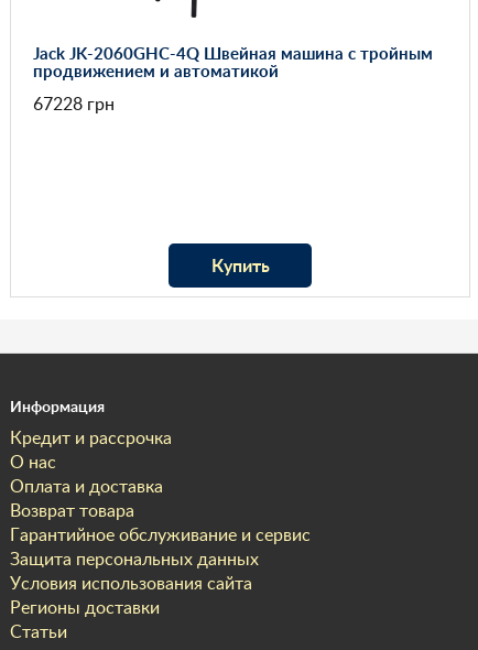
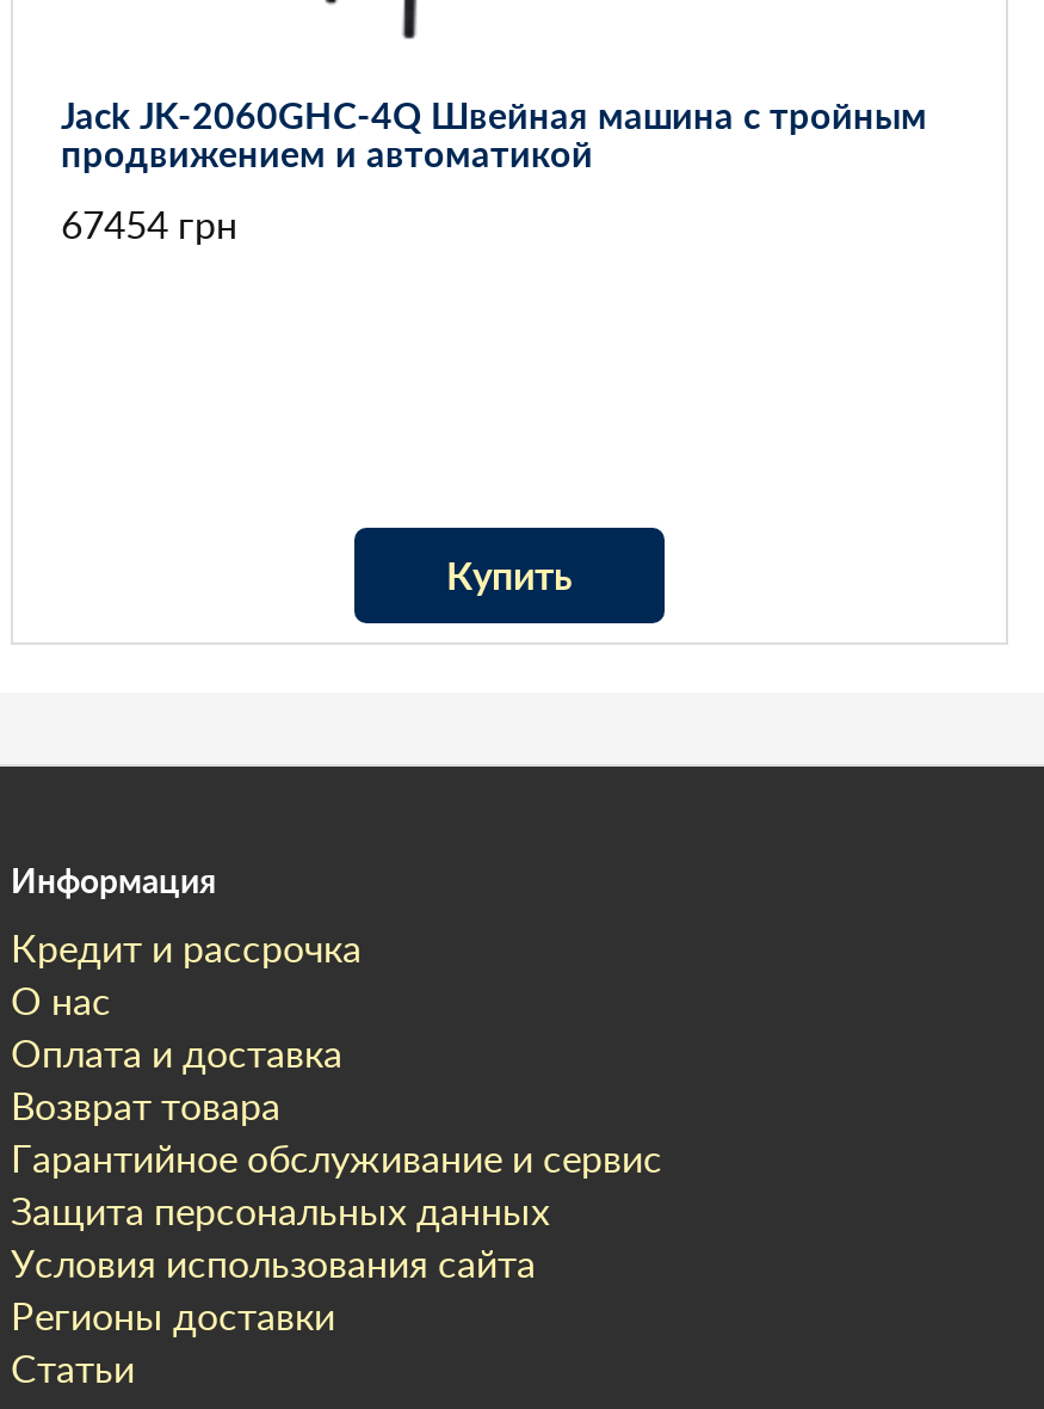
- 67228 грн
+ 67454 грн
